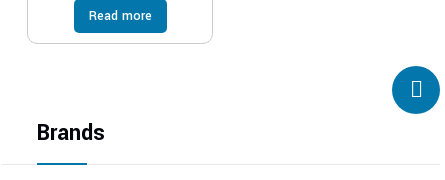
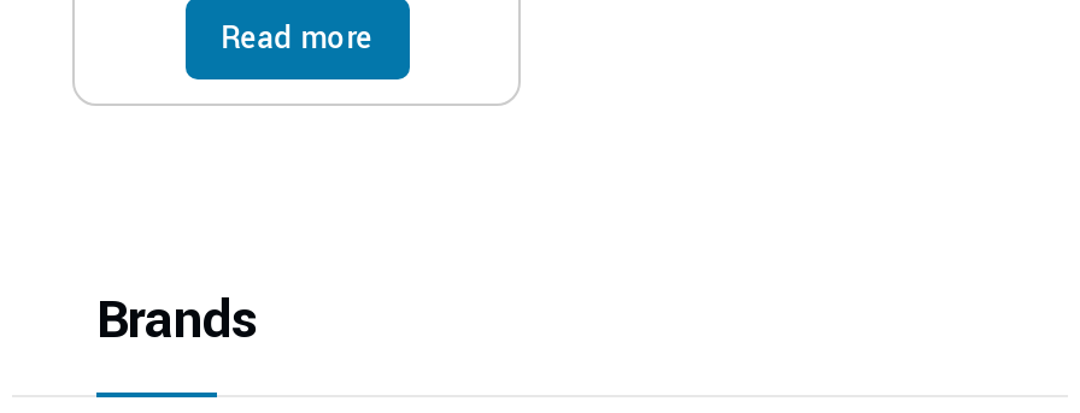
- [image]
